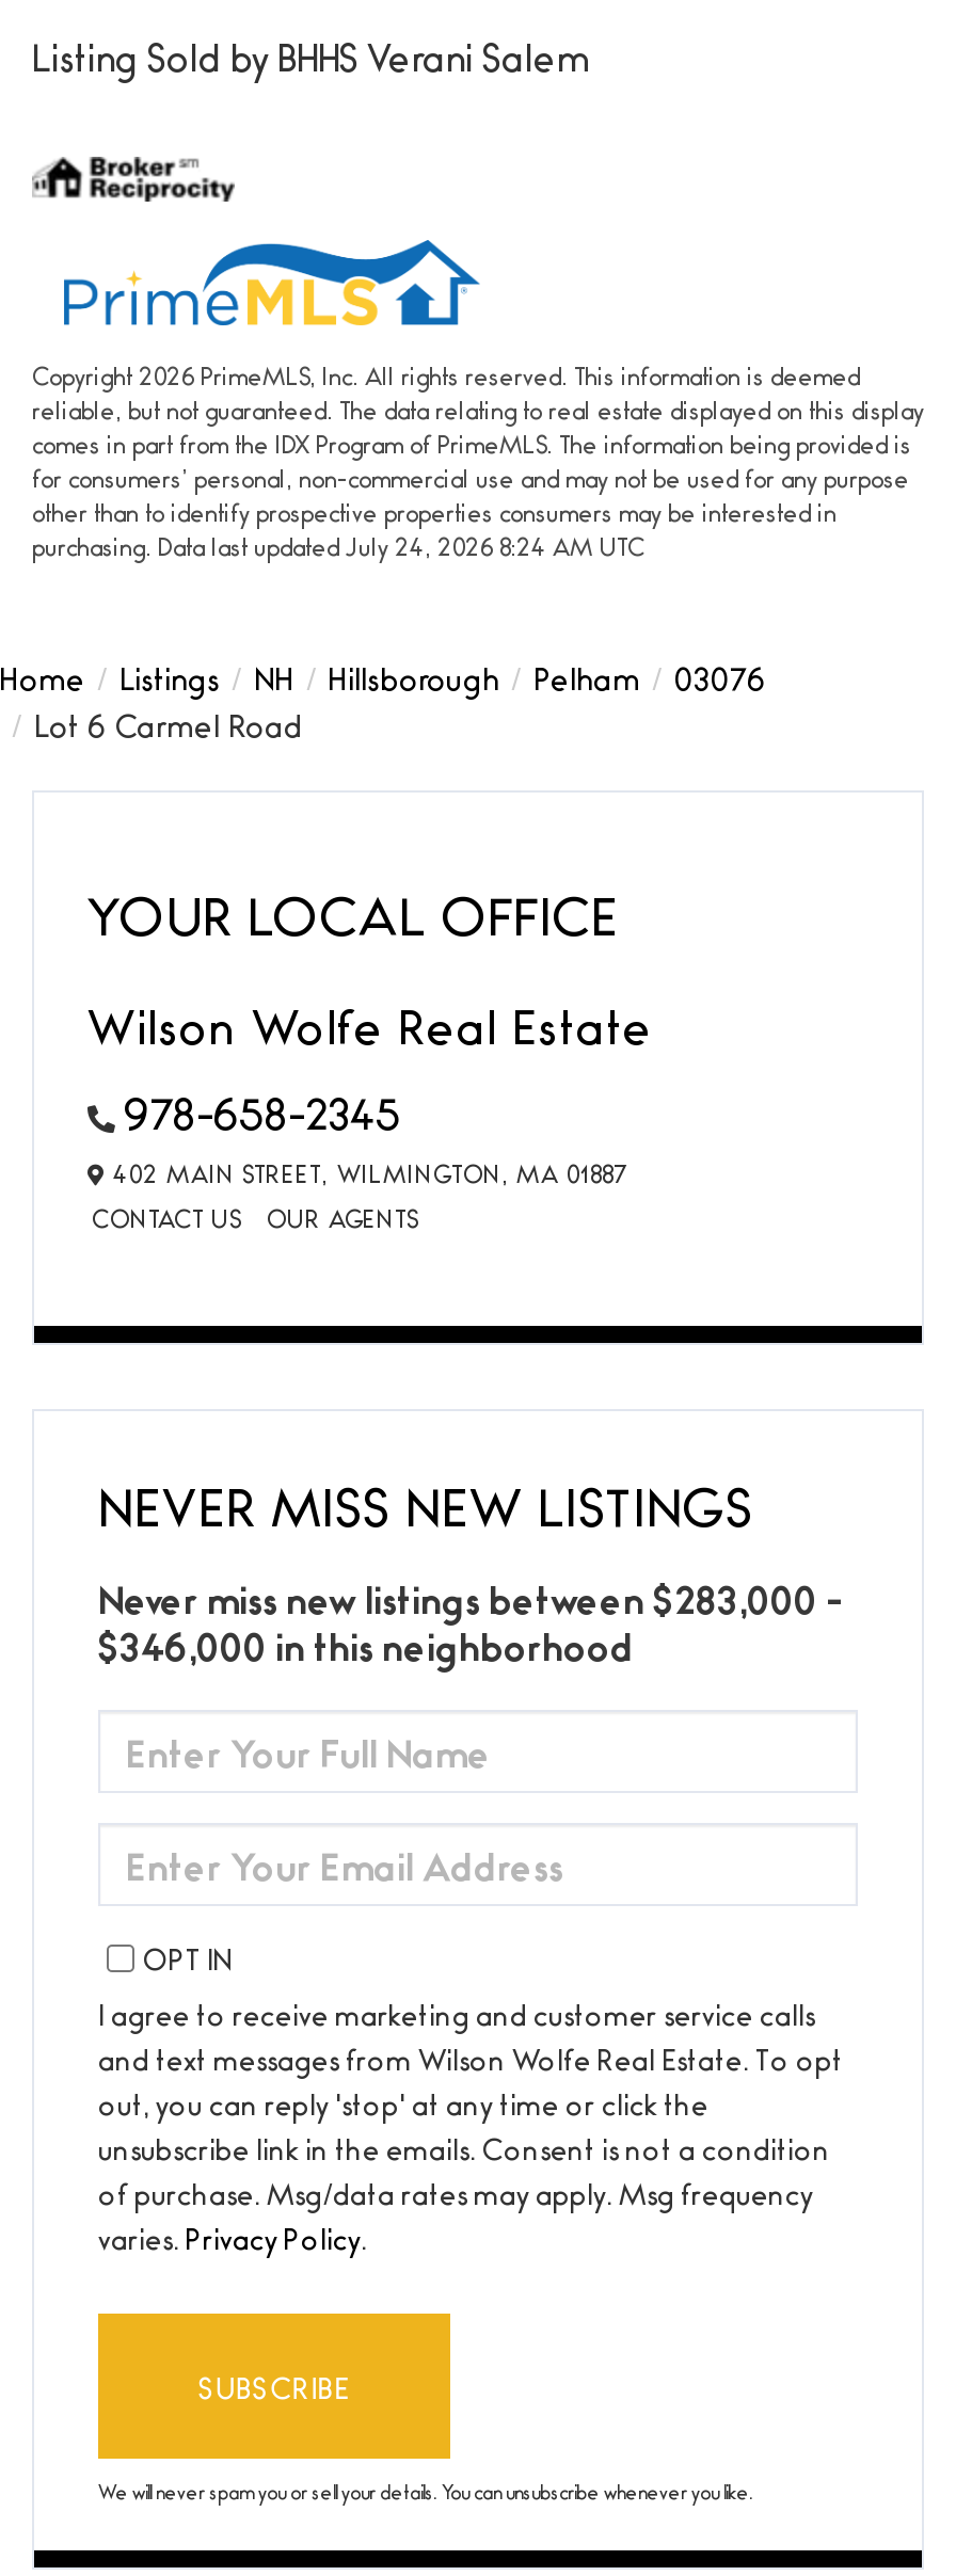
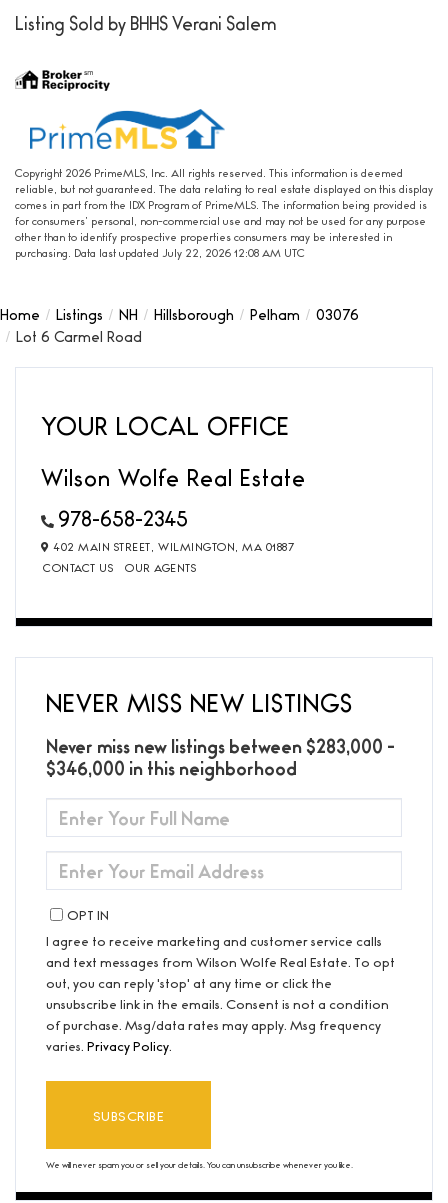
- purchasing. Data last updated July 24, 2026 8:24 AM UTC
+ purchasing. Data last updated July 22, 2026 12:08 AM UTC
